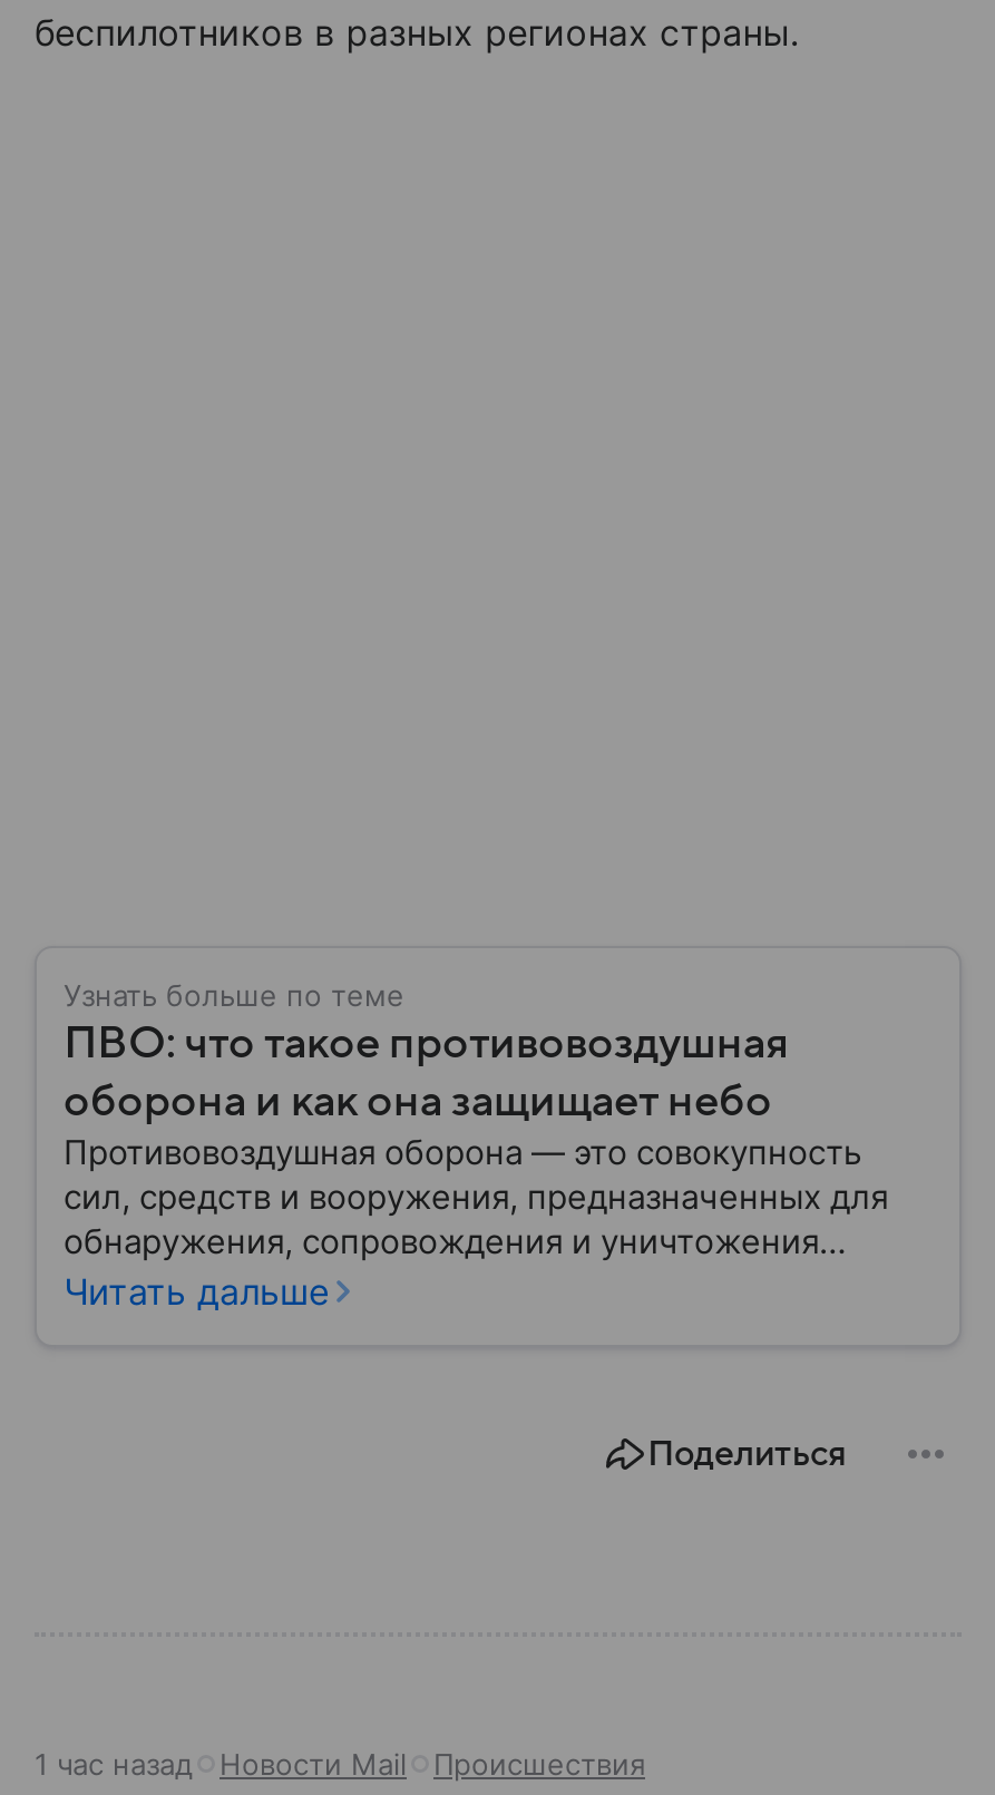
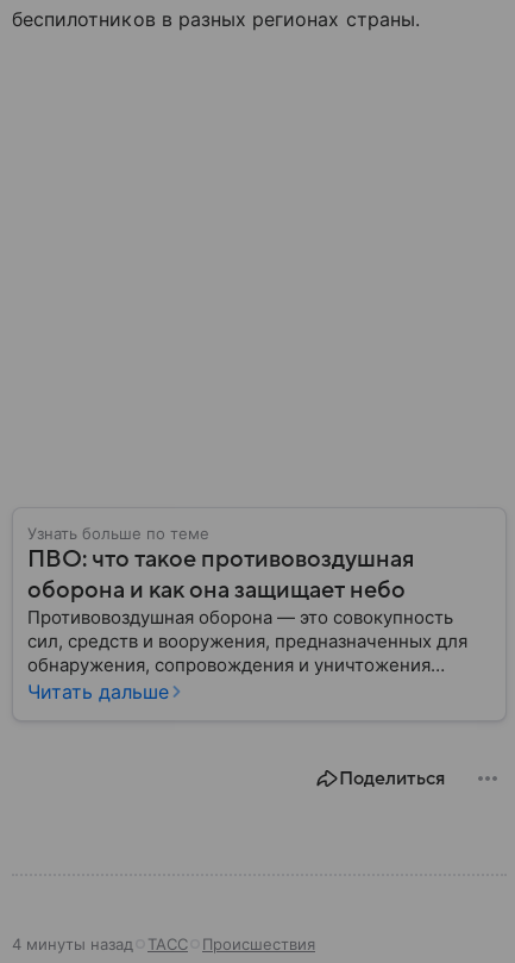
- 1 час назад
- Новости Mail
+ 4 минуты назад
+ ТАСС
